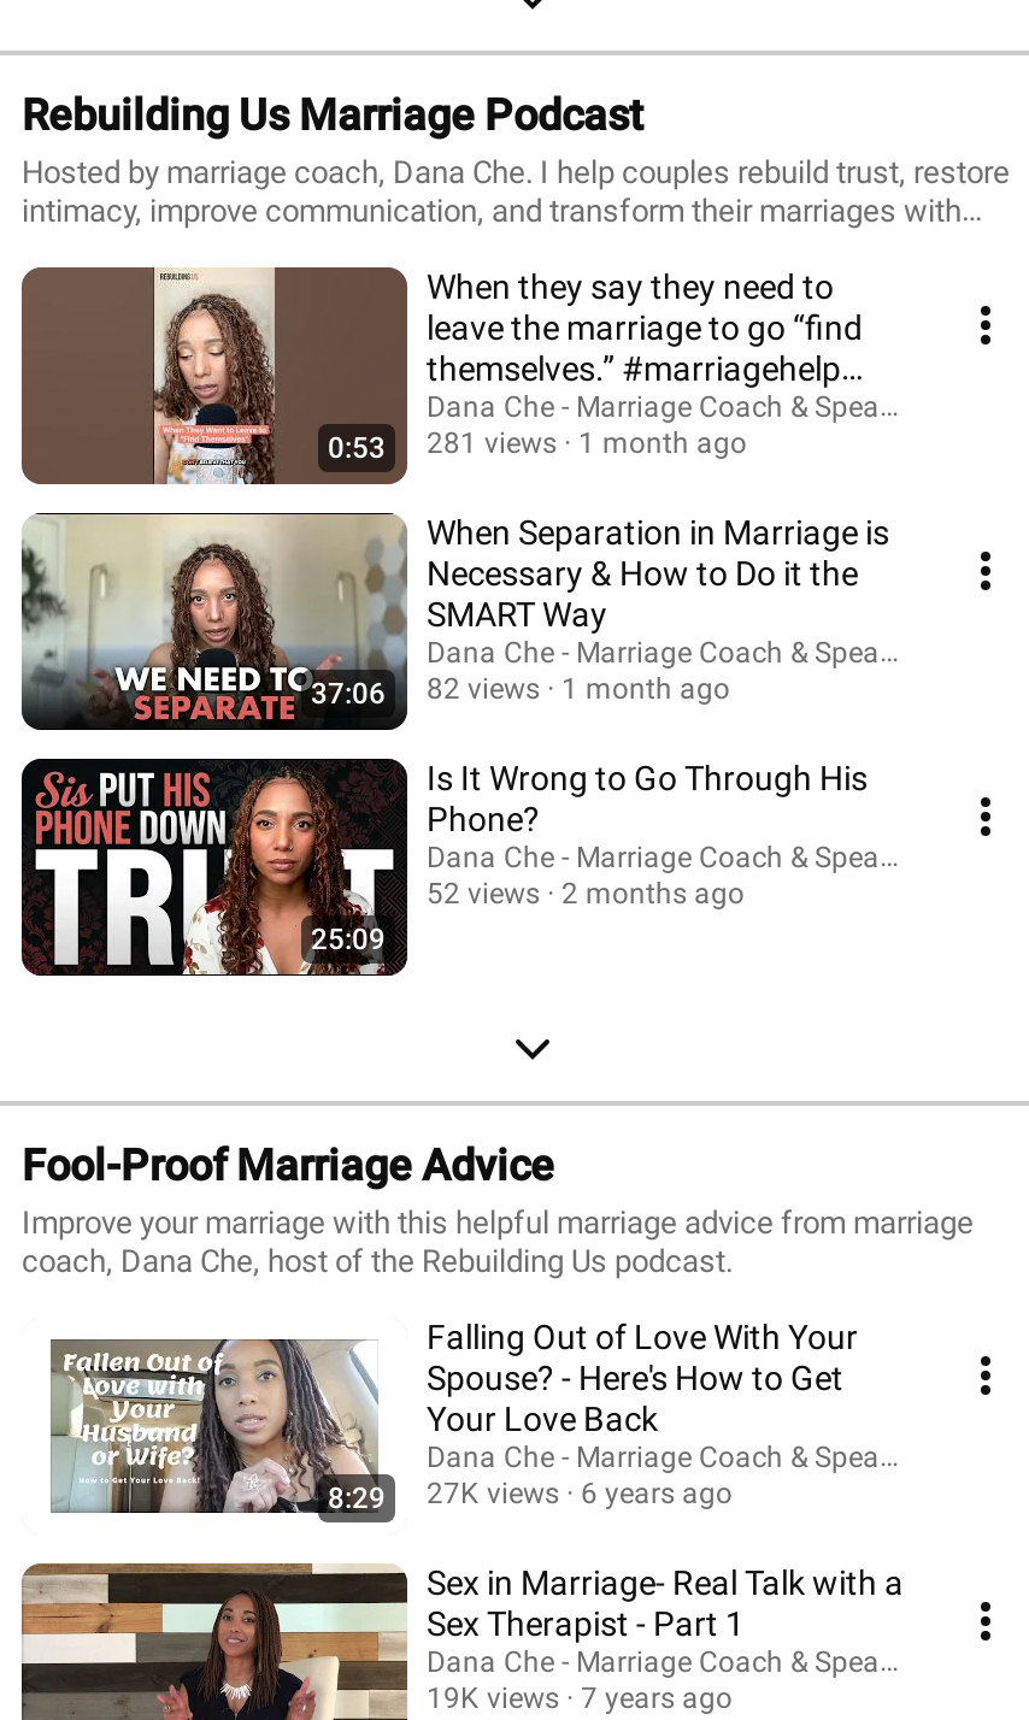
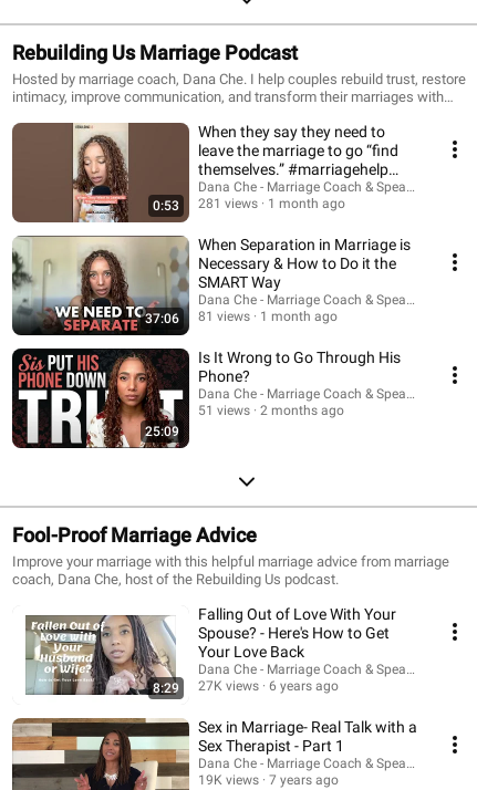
- 37:06 82 views 1 month ago
+ 37:06 81 views 1 month ago

- 52 views 2 months ago
+ 51 views 2 months ago
